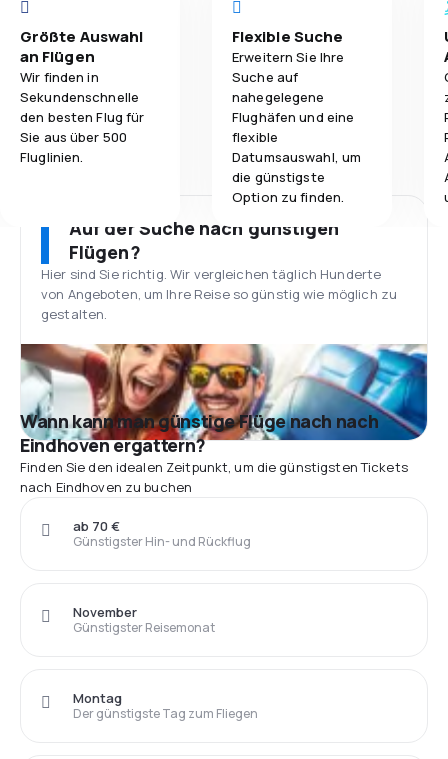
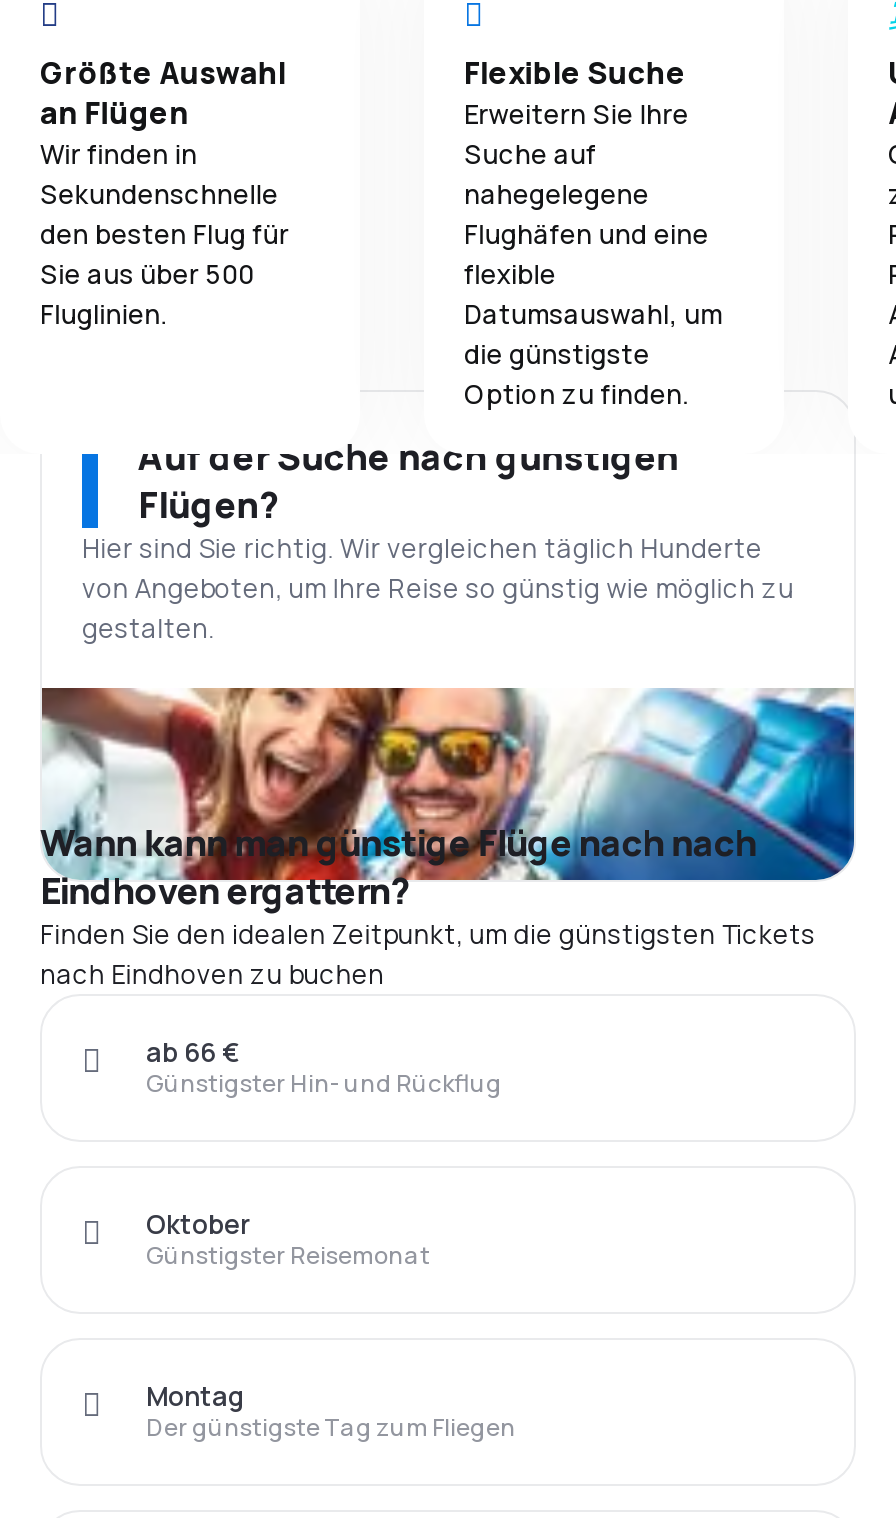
- ab 70 €
+ ab 66 €

- November
+ Oktober
